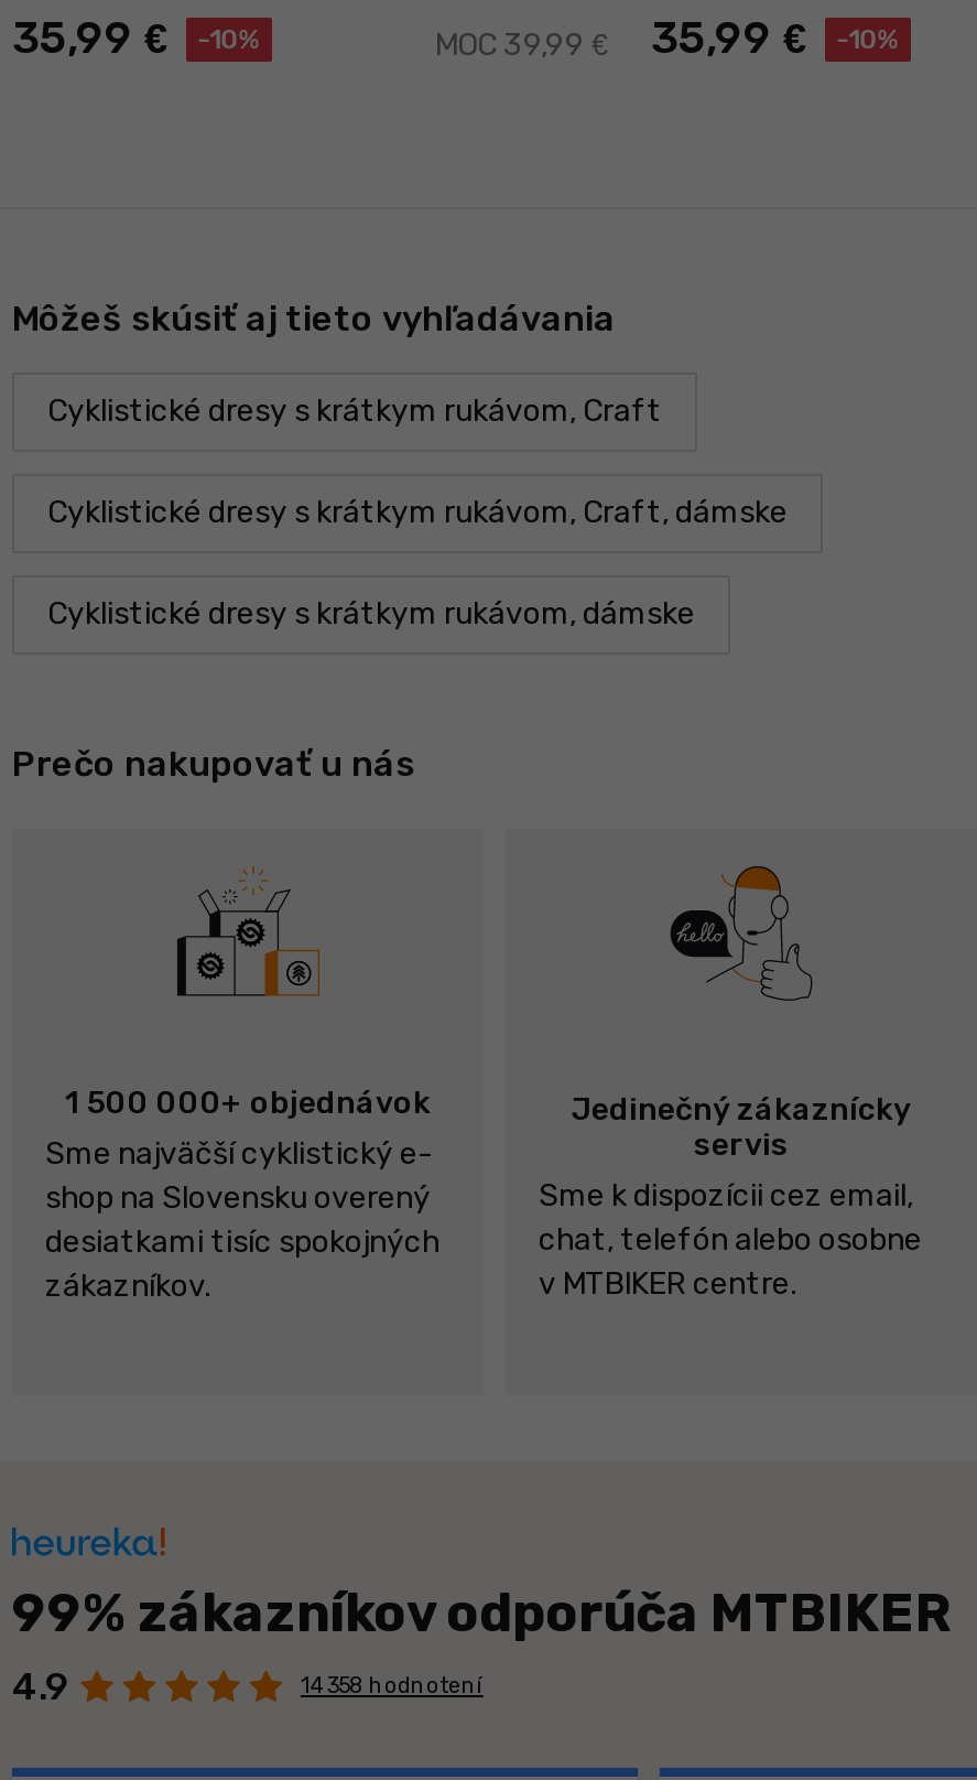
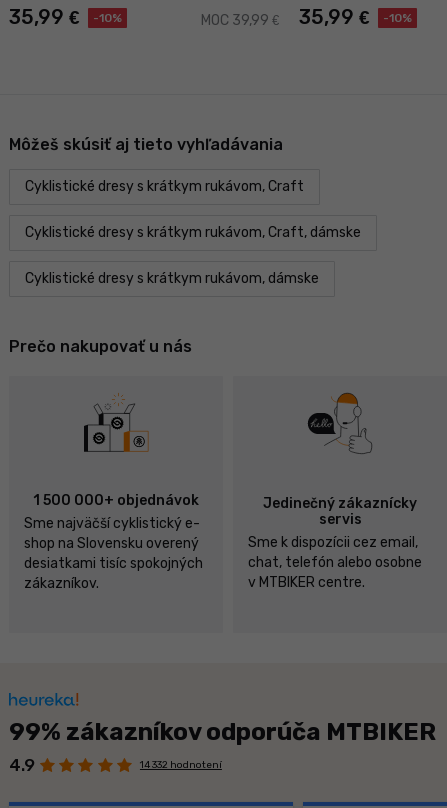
- 14 358 hodnotení
+ 14 332 hodnotení
